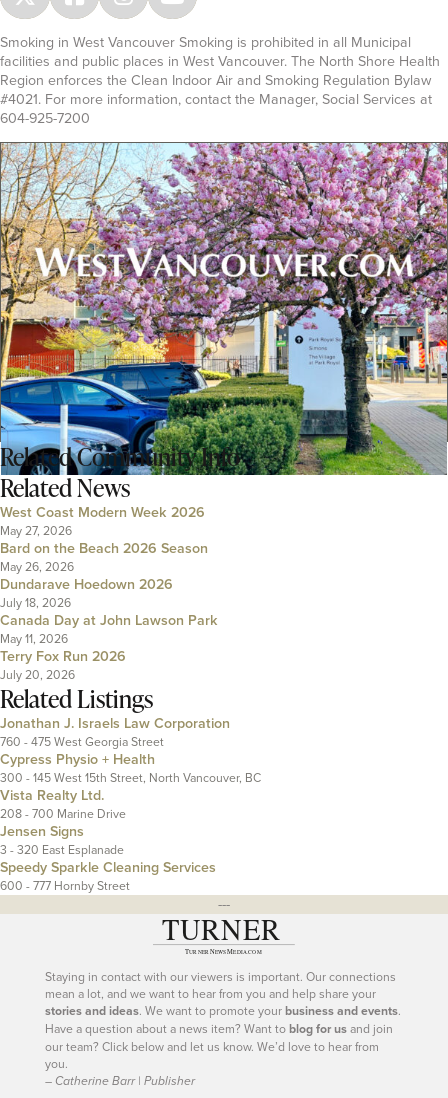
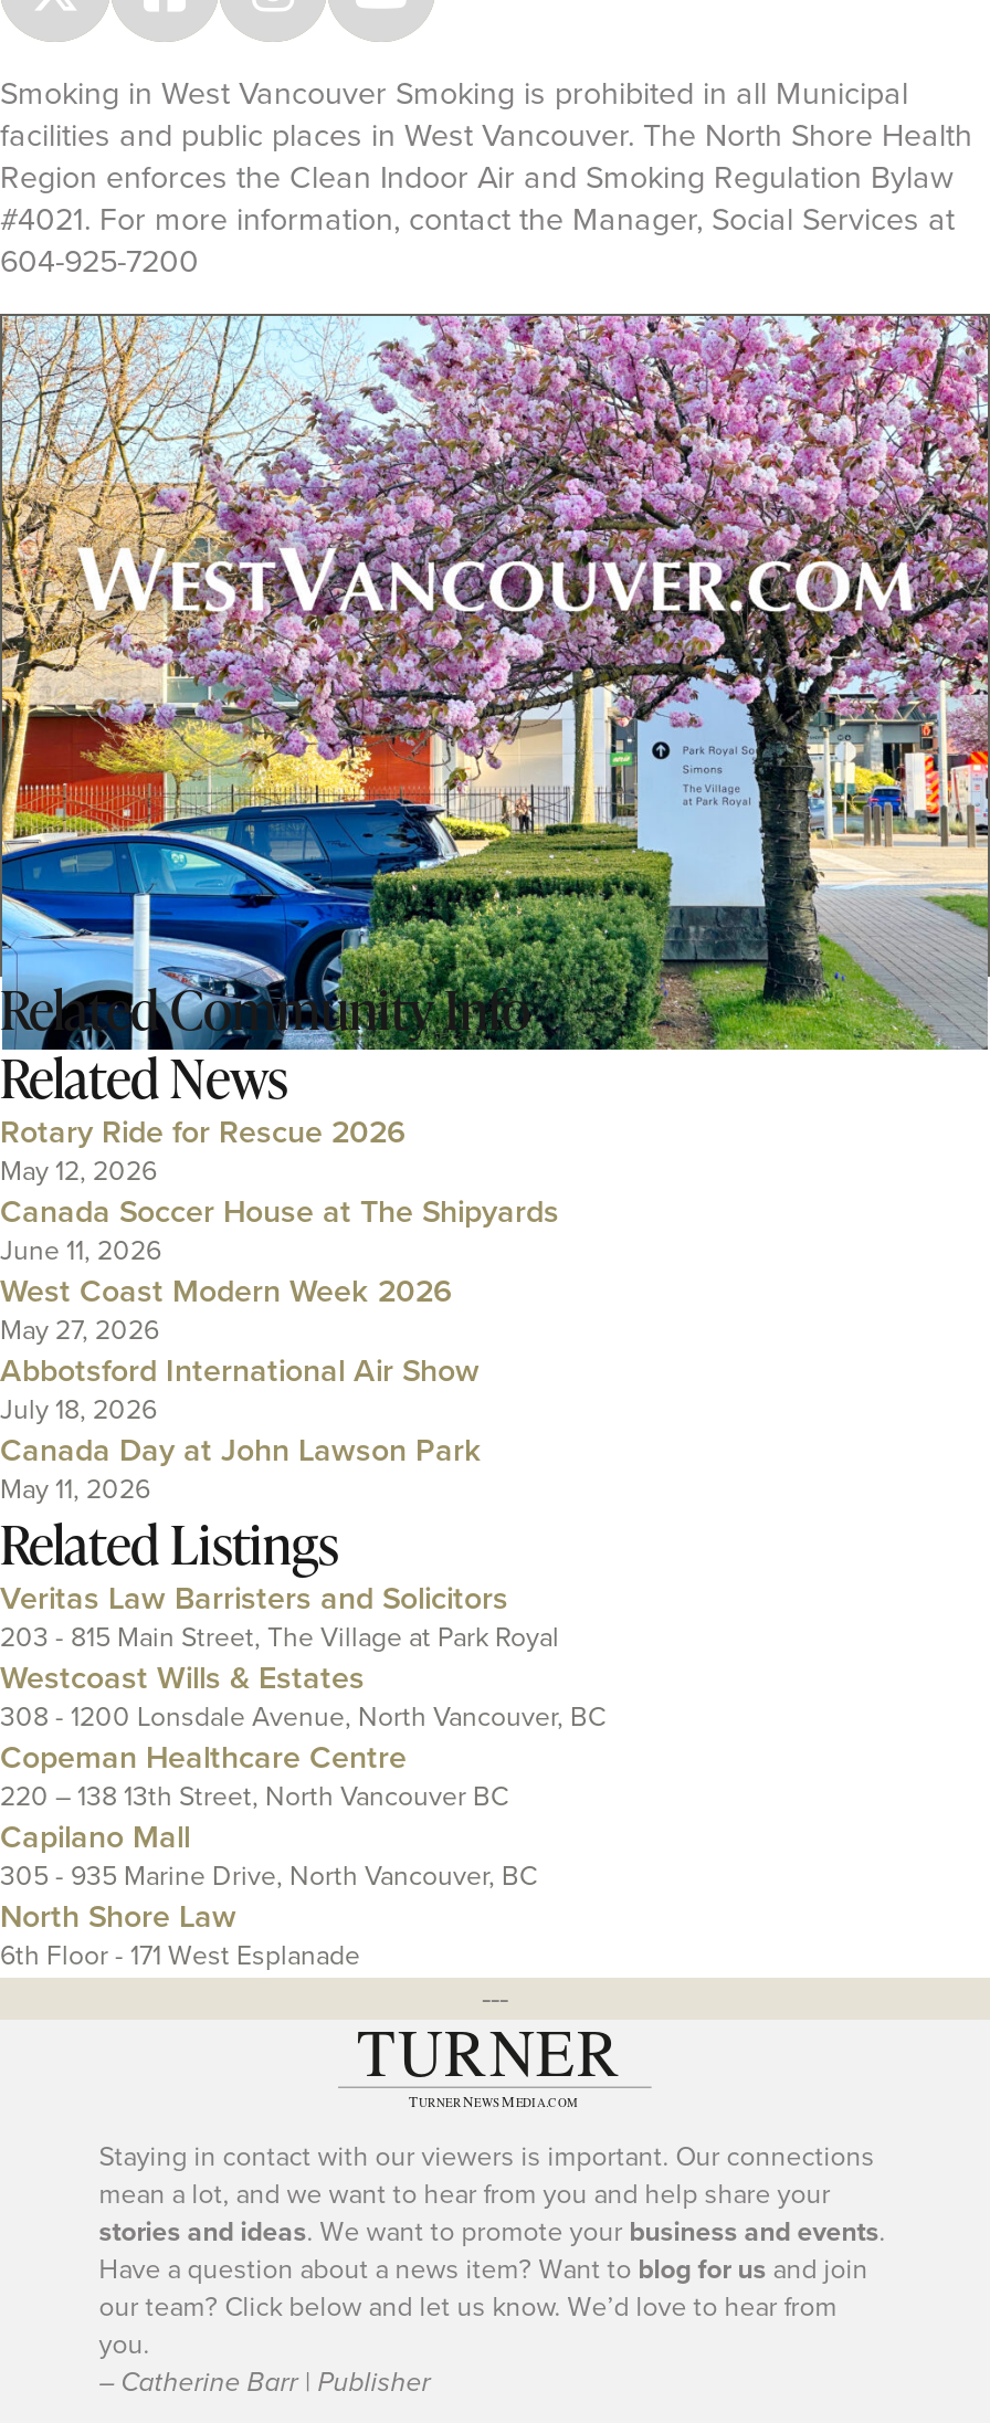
+ Rotary Ride for Rescue 2026
+ May 12, 2026
+ Canada Soccer House at The Shipyards
+ June 11, 2026

moved down: West Coast Modern Week 2026 | May 27, 2026

- Bard on the Beach 2026 Season
- May 26, 2026
- Dundarave Hoedown 2026
+ Abbotsford International Air Show

moved down: July 18, 2026 | Canada Day at John Lawson Park | May 11, 2026

- Terry Fox Run 2026
- July 20, 2026

- Jonathan J. Israels Law Corporation
- 760 - 475 West Georgia Street
- Cypress Physio + Health
- 300 - 145 West 15th Street, North Vancouver, BC
- Vista Realty Ltd.
- 208 - 700 Marine Drive
- Jensen Signs
- 3 - 320 East Esplanade
- Speedy Sparkle Cleaning Services
- 600 - 777 Hornby Street
+ Veritas Law Barristers and Solicitors
+ 203 - 815 Main Street, The Village at Park Royal
+ Westcoast Wills & Estates
+ 308 - 1200 Lonsdale Avenue, North Vancouver, BC
+ Copeman Healthcare Centre
+ 220 – 138 13th Street, North Vancouver BC
+ Capilano Mall
+ 305 - 935 Marine Drive, North Vancouver, BC
+ North Shore Law
+ 6th Floor - 171 West Esplanade
